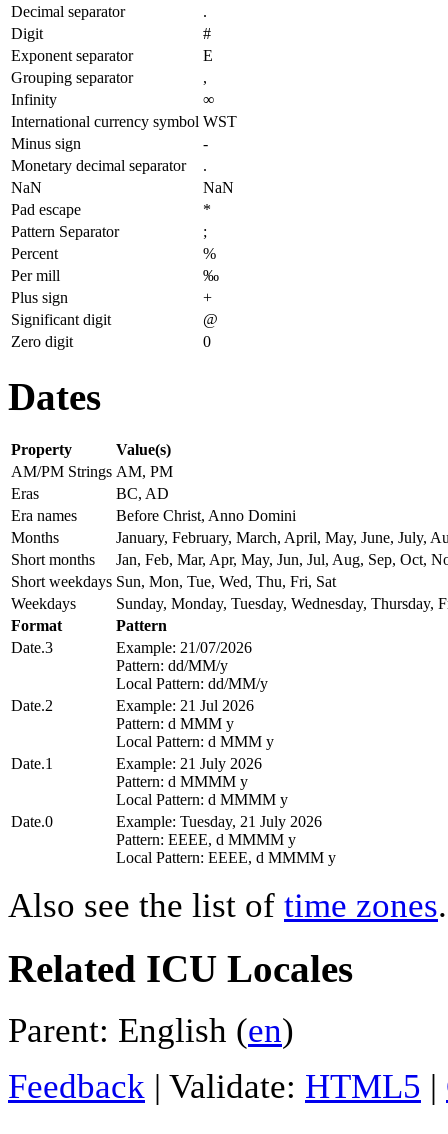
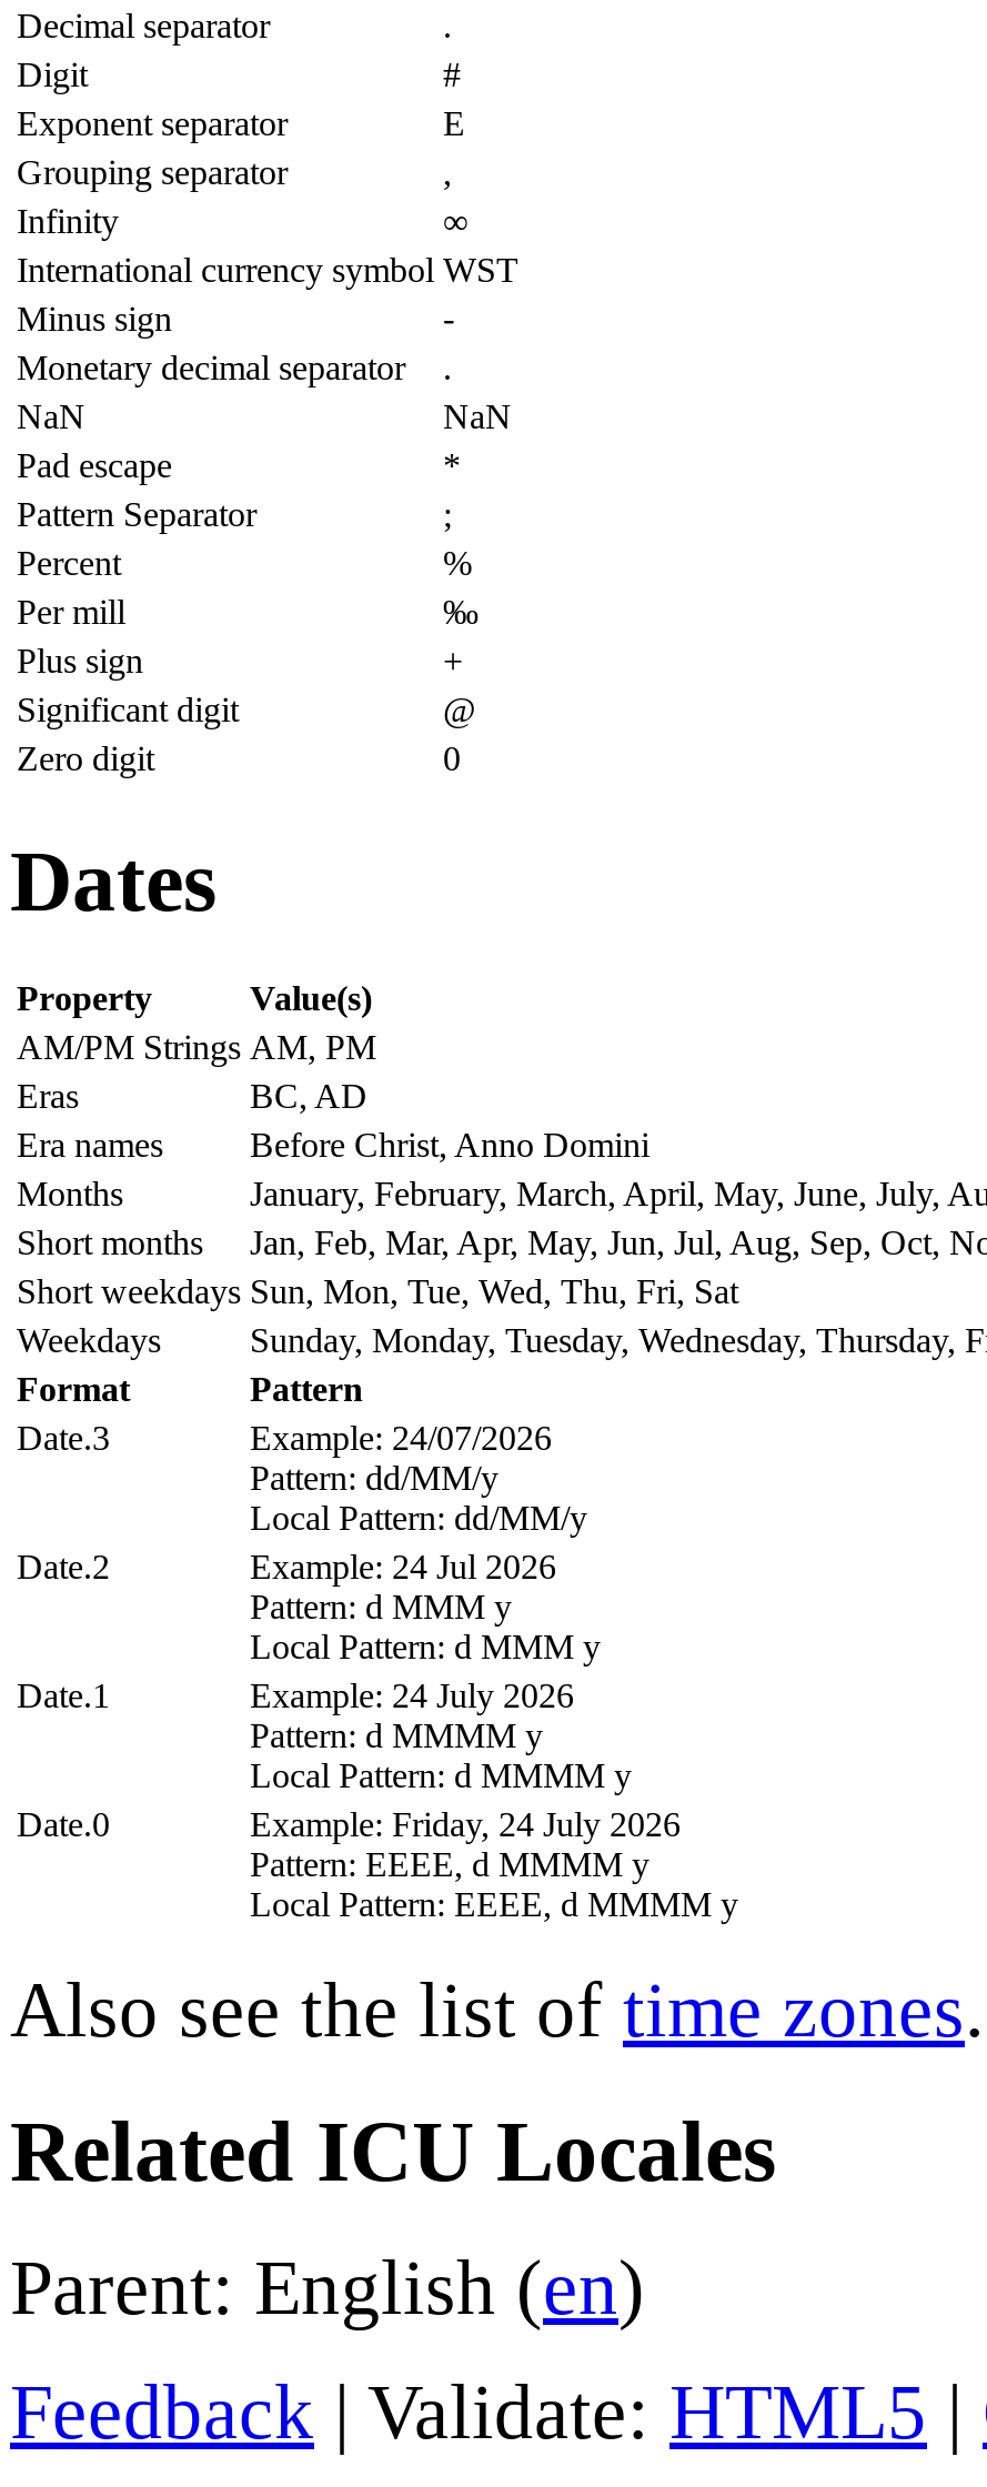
- Example: 21/07/2026
+ Example: 24/07/2026

- Example: 21 Jul 2026
+ Example: 24 Jul 2026

- Example: 21 July 2026
+ Example: 24 July 2026

- Example: Tuesday, 21 July 2026
+ Example: Friday, 24 July 2026
